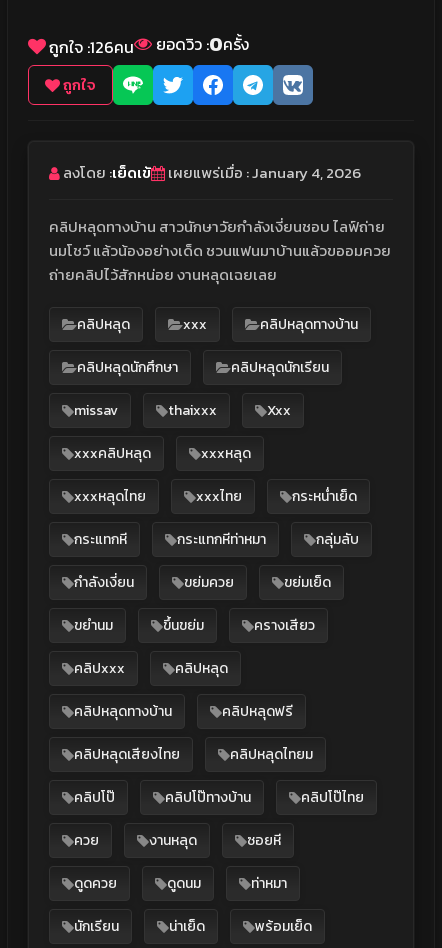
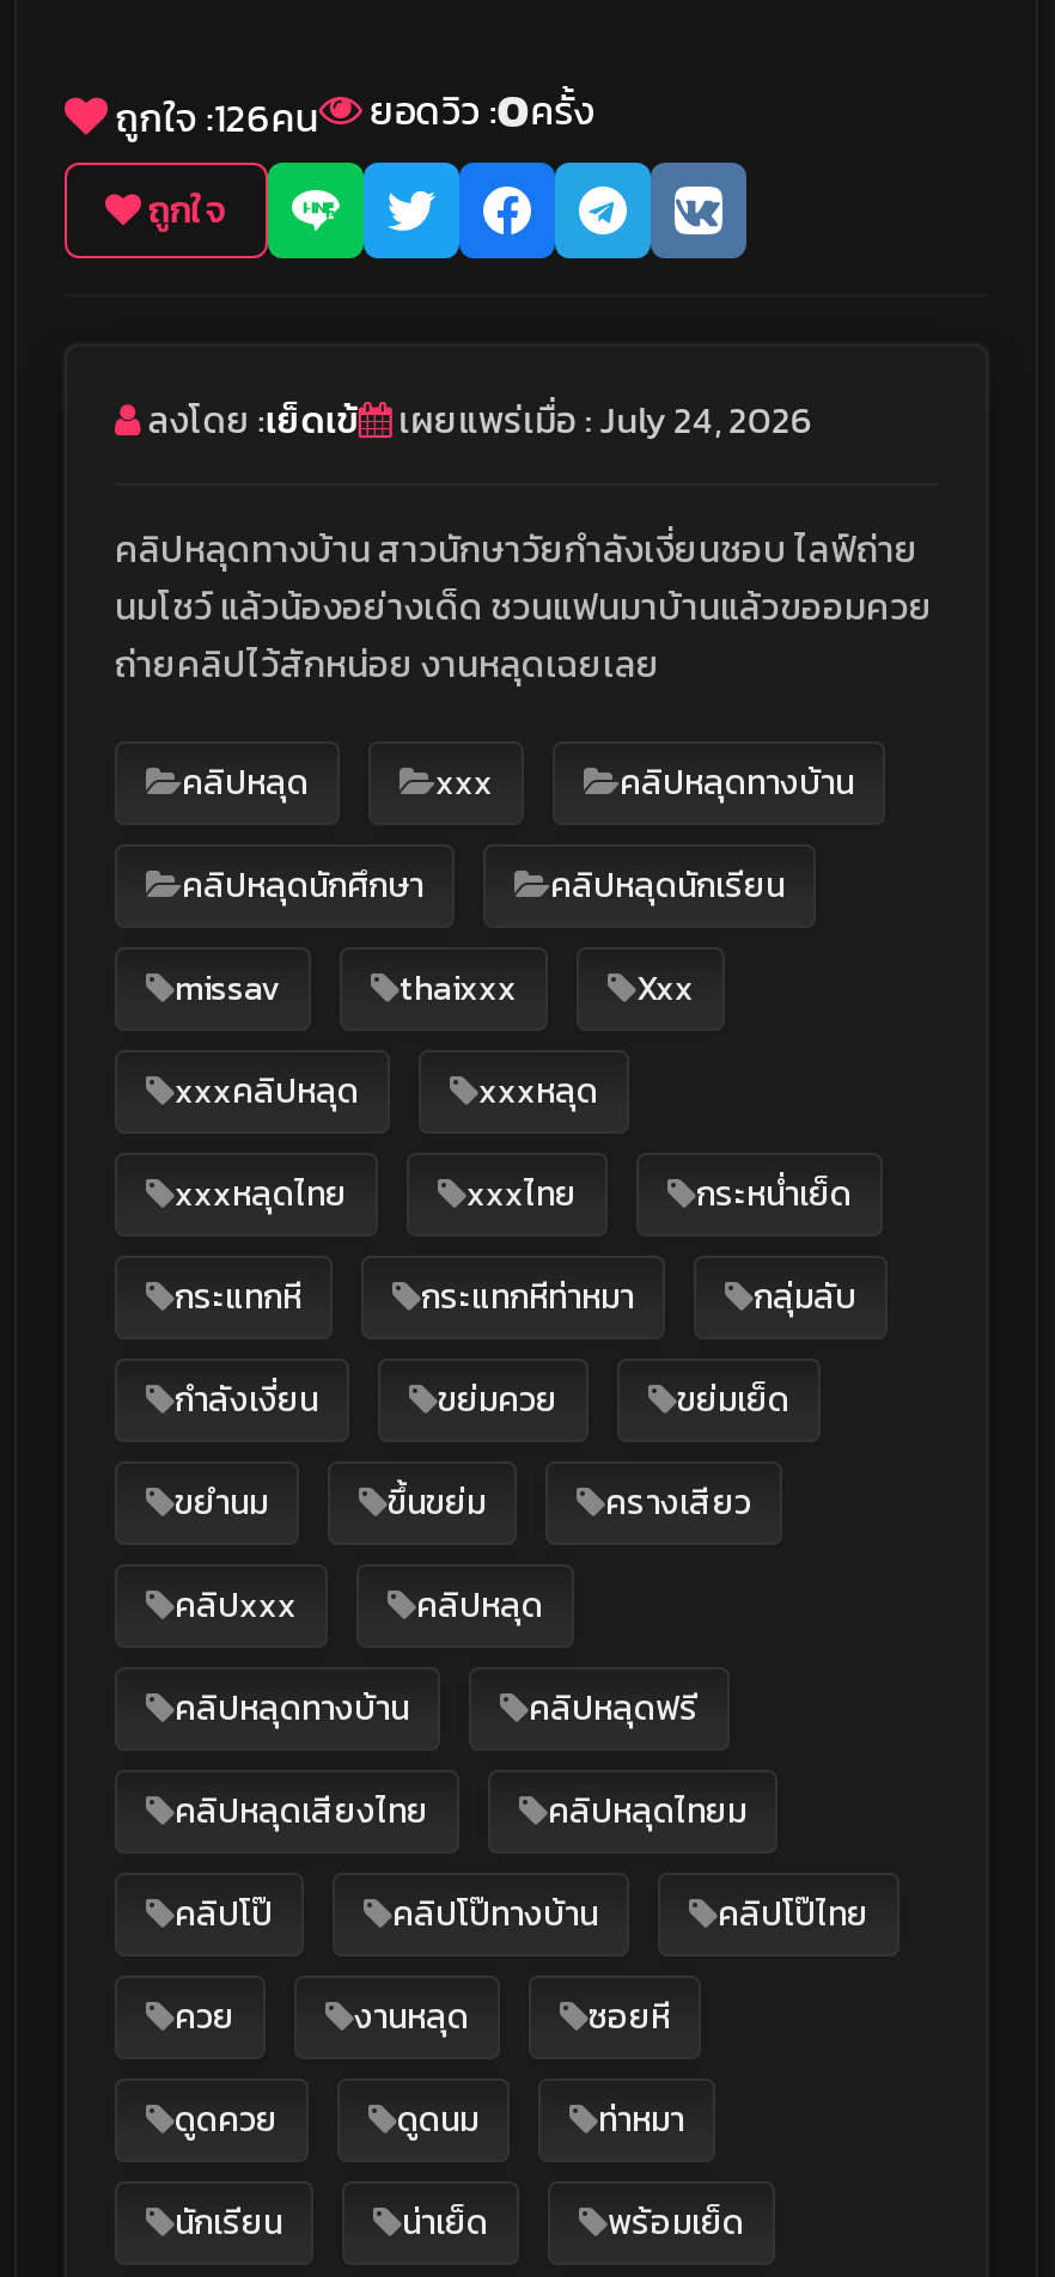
- เผยแพร่เมื่อ : January 4, 2026
+ เผยแพร่เมื่อ : July 24, 2026
